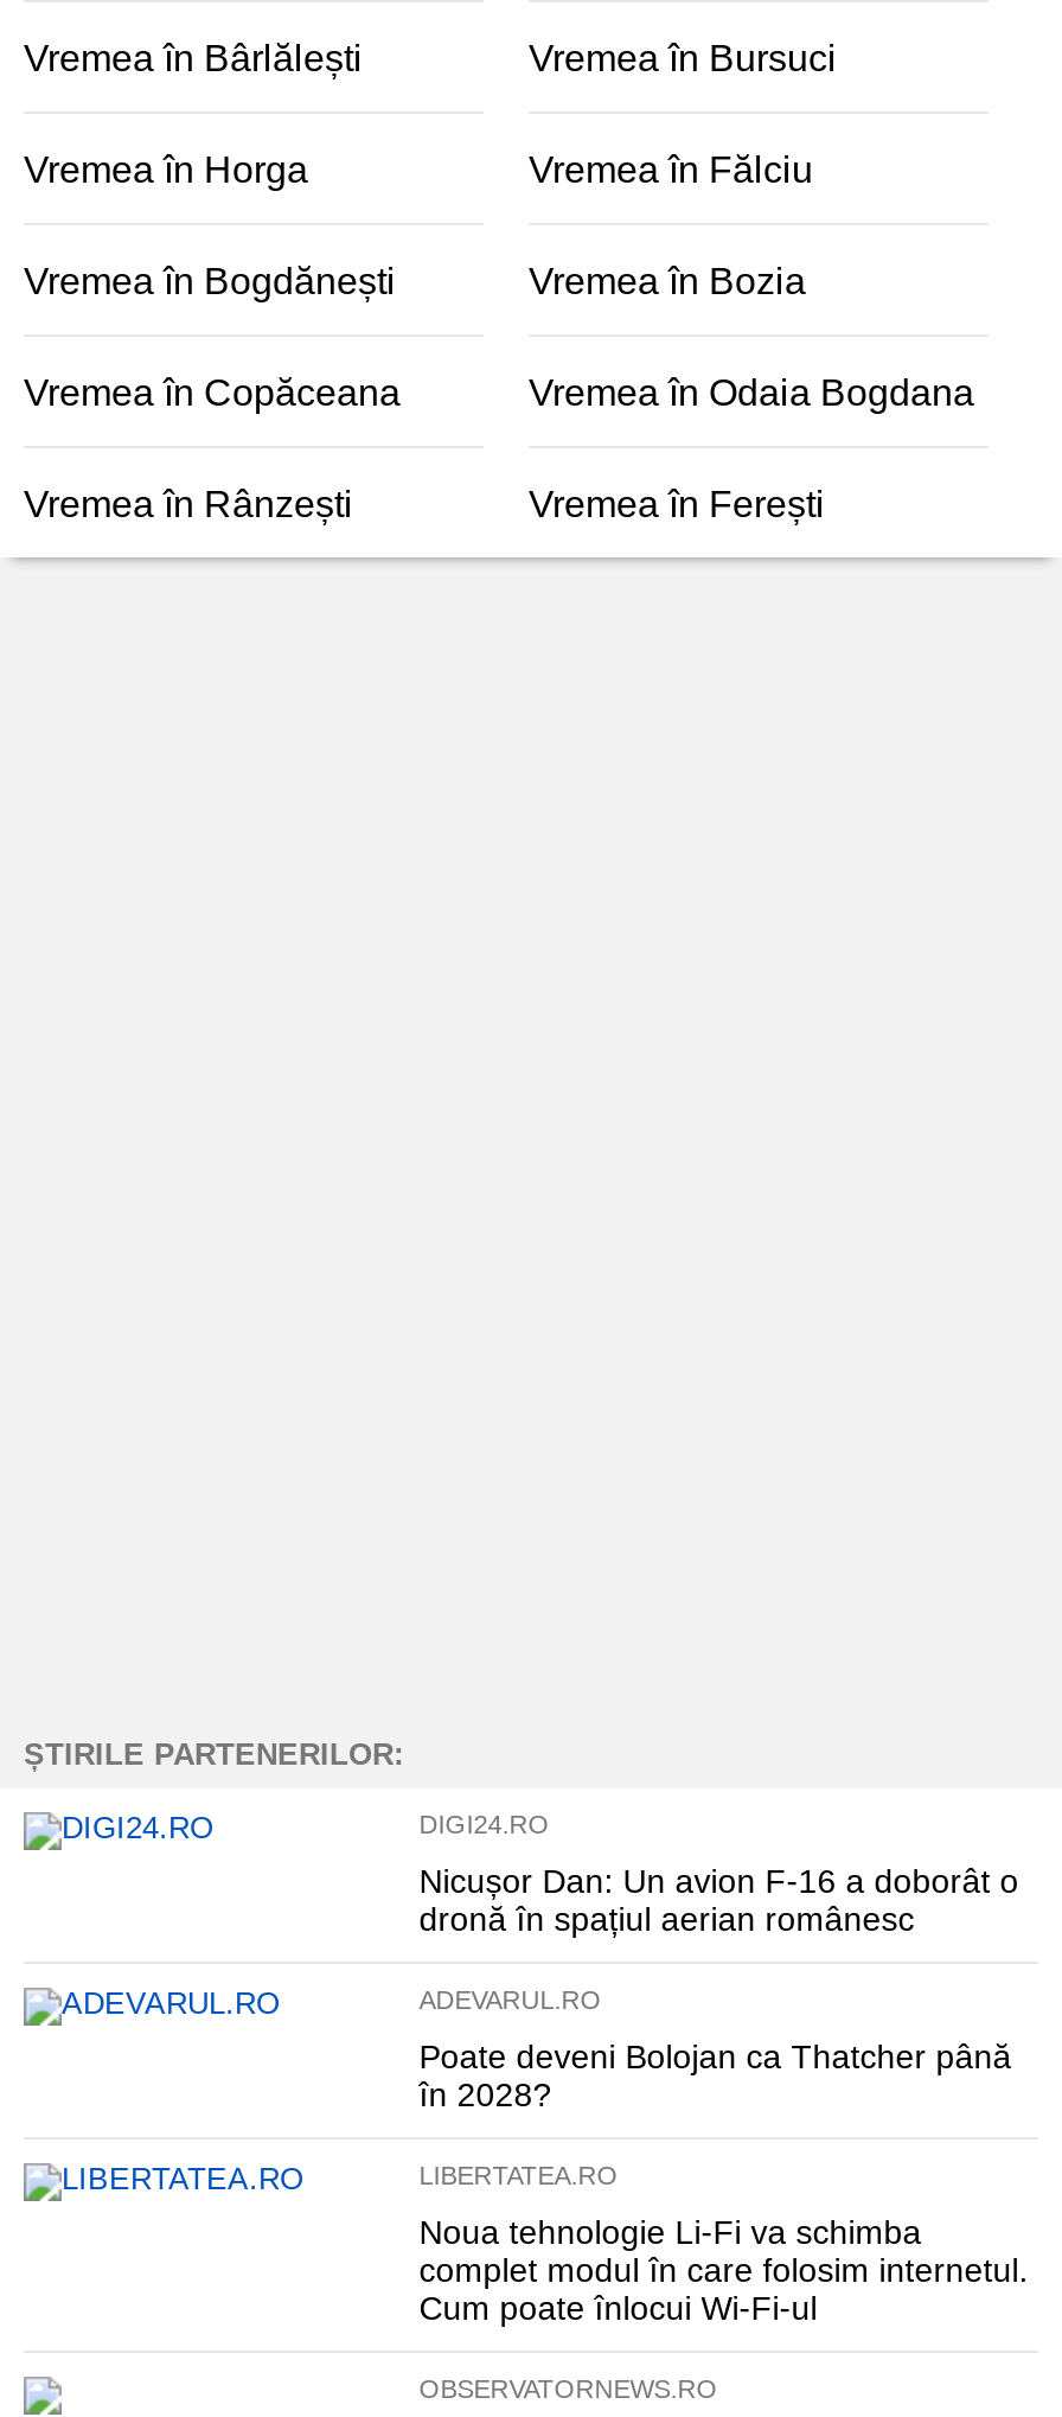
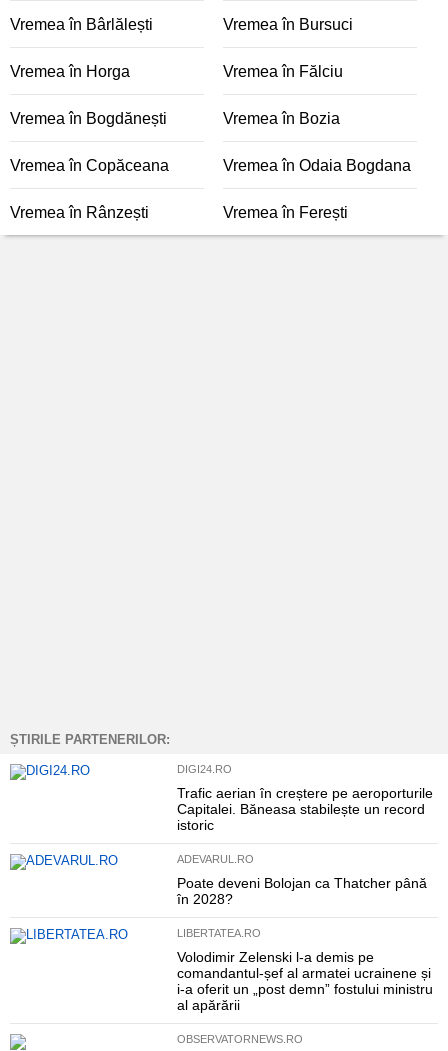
- Nicușor Dan: Un avion F-16 a doborât o
- dronă în spațiul aerian românesc
+ Trafic aerian în creștere pe aeroporturile
+ Capitalei. Băneasa stabilește un record
+ istoric

- Noua tehnologie Li-Fi va schimba
- complet modul în care folosim internetul.
- Cum poate înlocui Wi-Fi-ul
+ Volodimir Zelenski l-a demis pe
+ comandantul-șef al armatei ucrainene și
+ i-a oferit un „post demn” fostului ministru
+ al apărării
